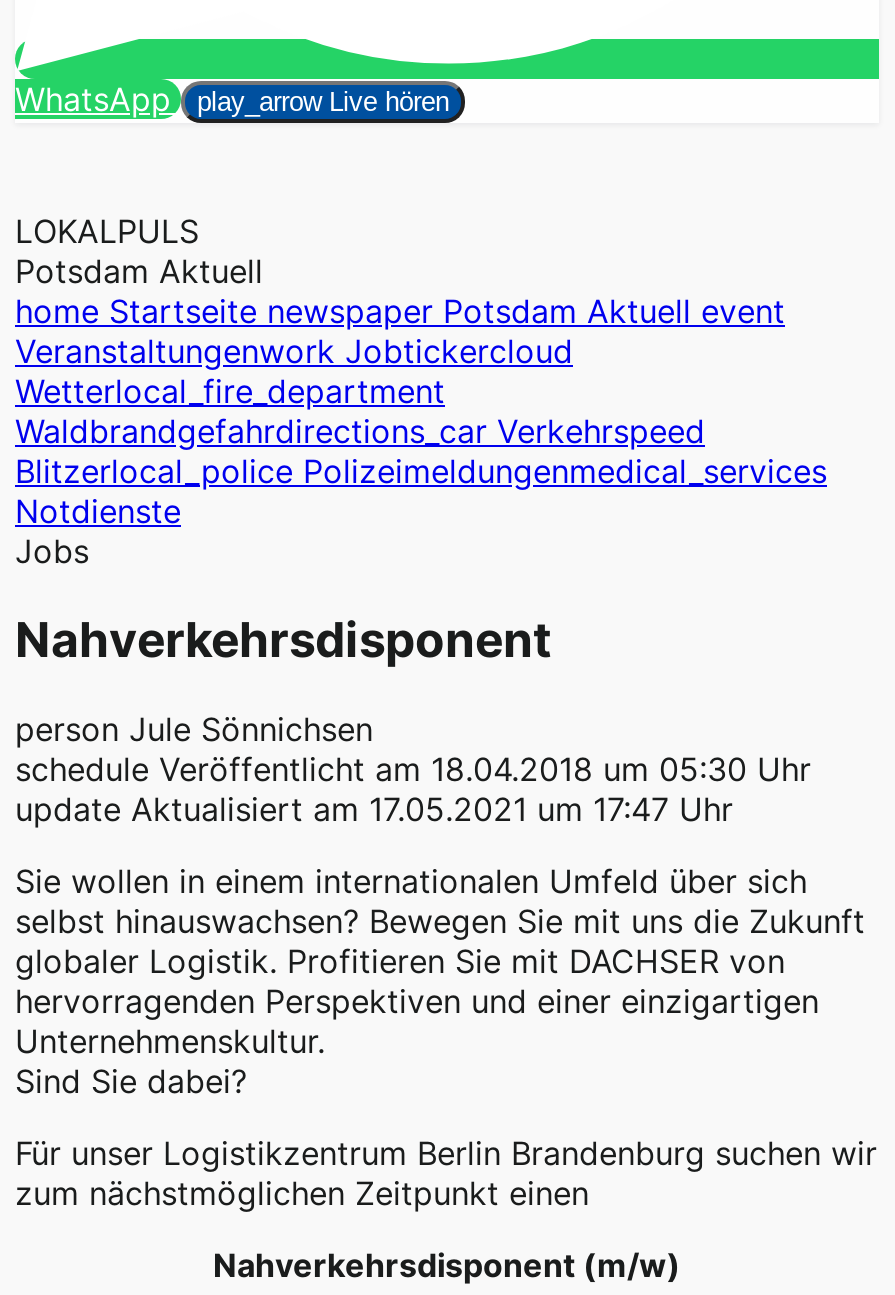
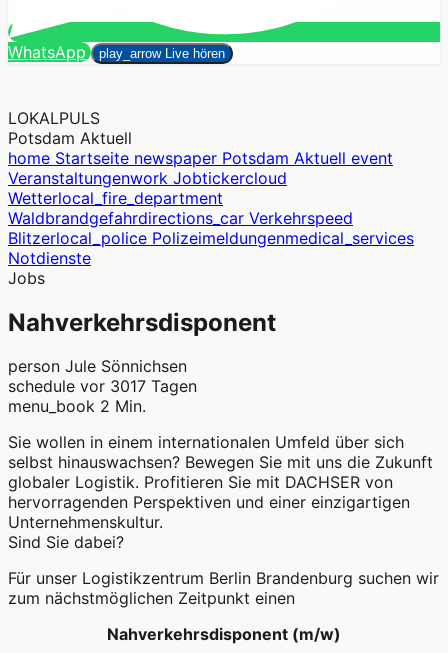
- schedule Veröffentlicht am 18.04.2018 um 05:30 Uhr
- update Aktualisiert am 17.05.2021 um 17:47 Uhr
+ schedule vor 3017 Tagen
+ menu_book 2 Min.
